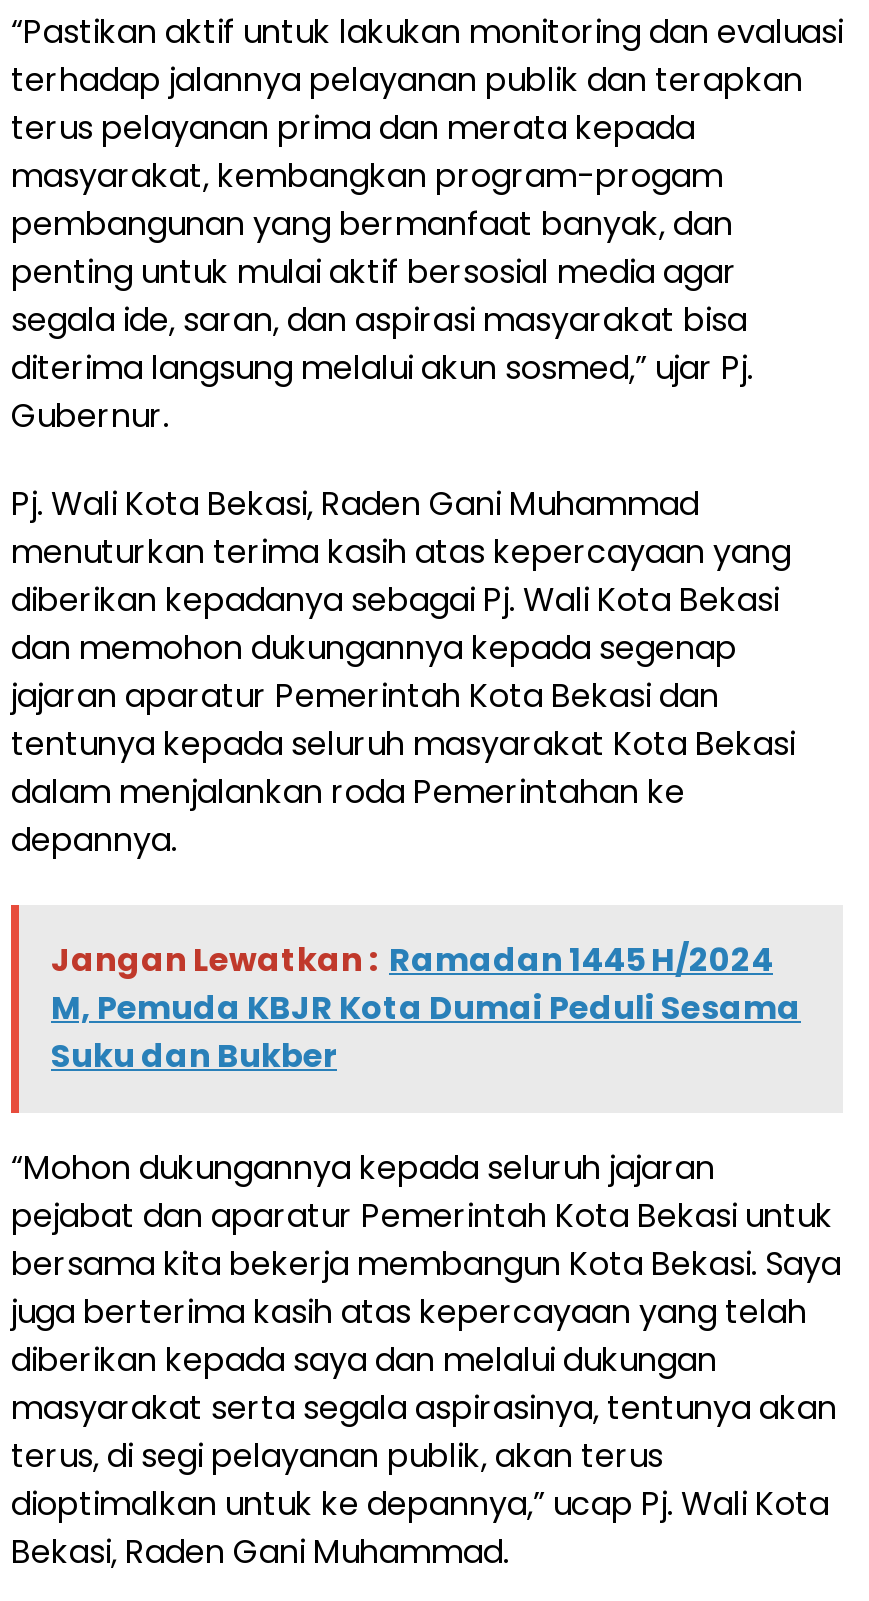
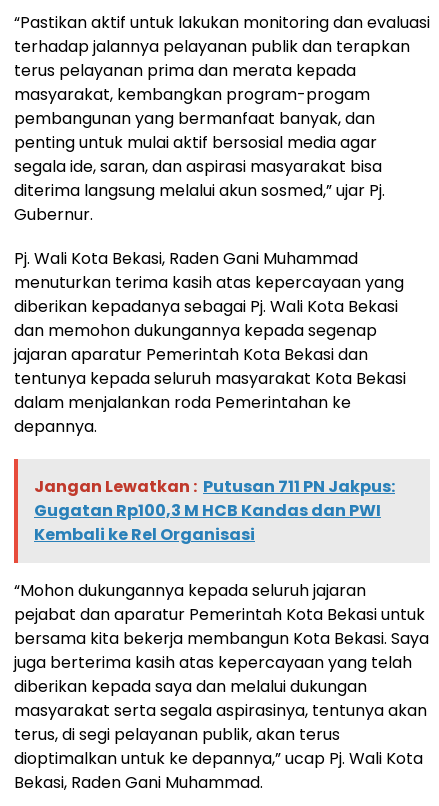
- Jangan Lewatkan : Ramadan 1445 H/2024
- M, Pemuda KBJR Kota Dumai Peduli Sesama
- Suku dan Bukber
+ Jangan Lewatkan : Putusan 711 PN Jakpus:
+ Gugatan Rp100,3 M HCB Kandas dan PWI
+ Kembali ke Rel Organisasi
